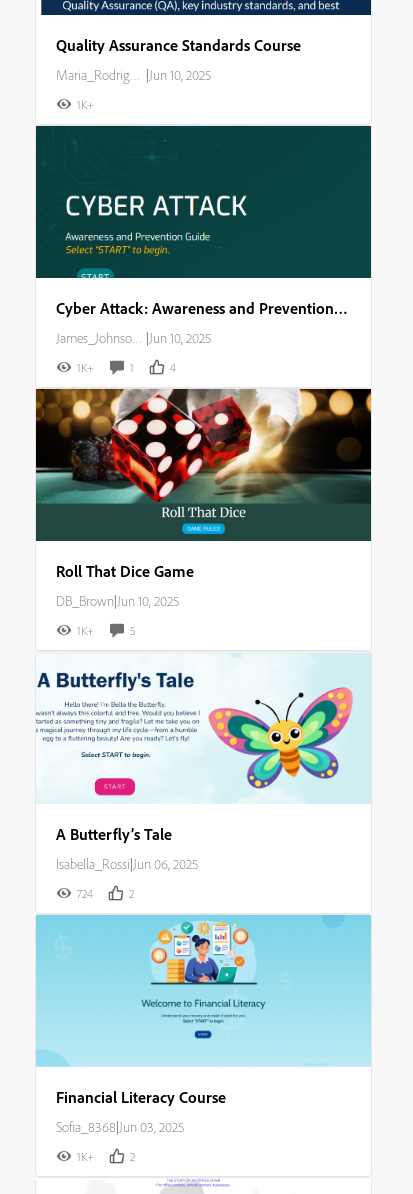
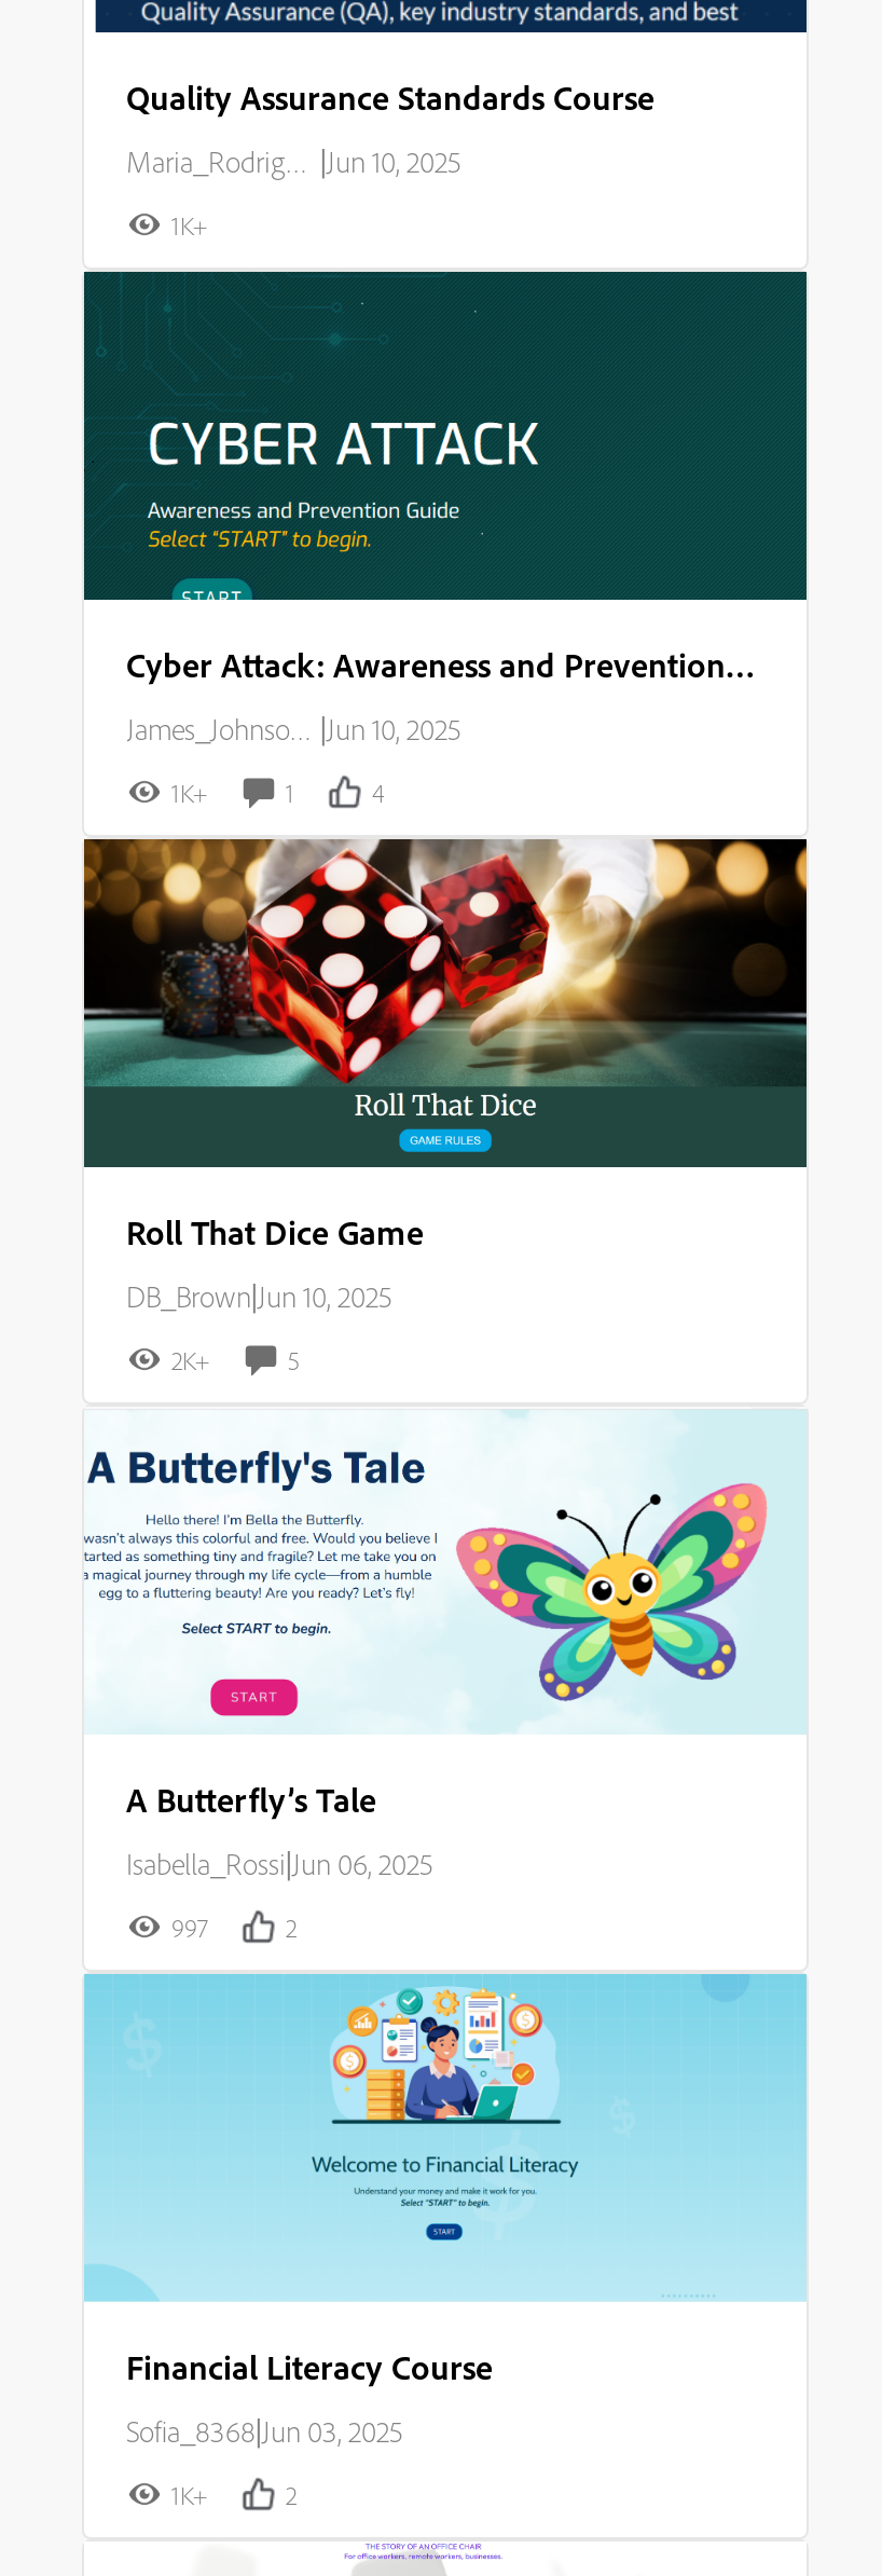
- 1K+
+ 2K+

- 724
+ 997
